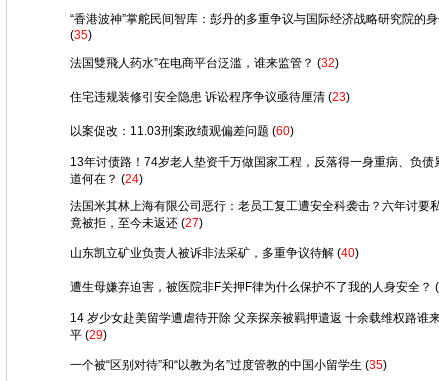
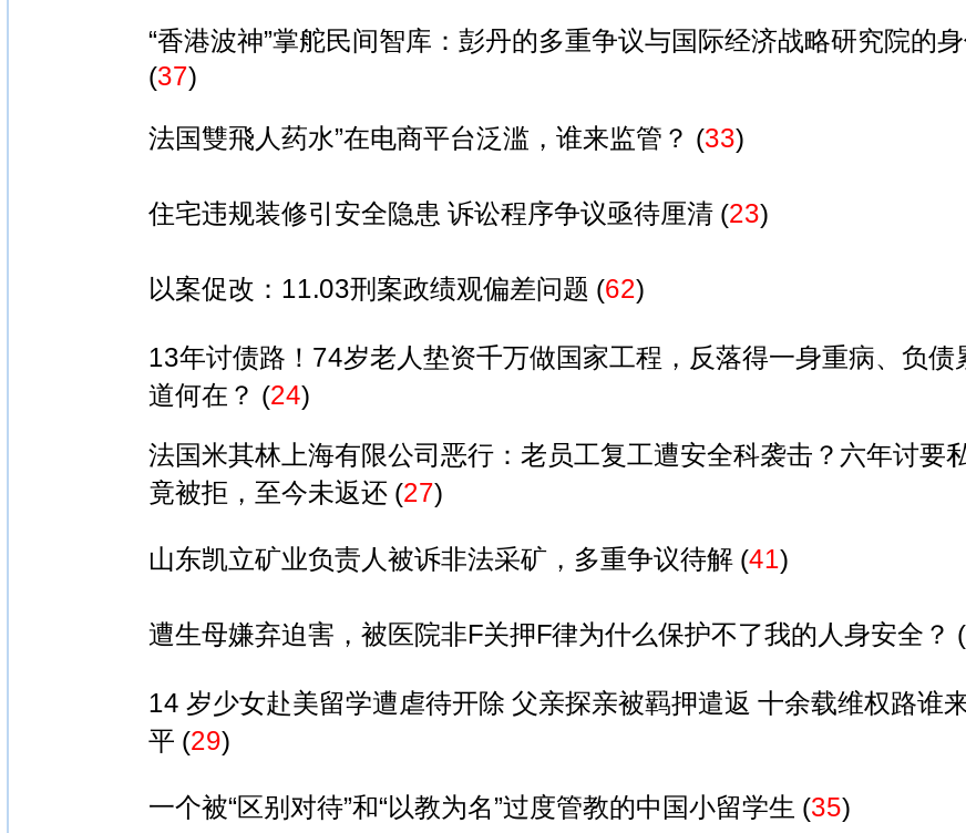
- (35)
+ (37)

- 法国雙飛人药水”在电商平台泛滥，谁来监管？(32)
+ 法国雙飛人药水”在电商平台泛滥，谁来监管？(33)

- 以案促改：11.03刑案政绩观偏差问题(60)
+ 以案促改：11.03刑案政绩观偏差问题(62)

- 山东凯立矿业负责人被诉非法采矿，多重争议待解(40)
+ 山东凯立矿业负责人被诉非法采矿，多重争议待解(41)
